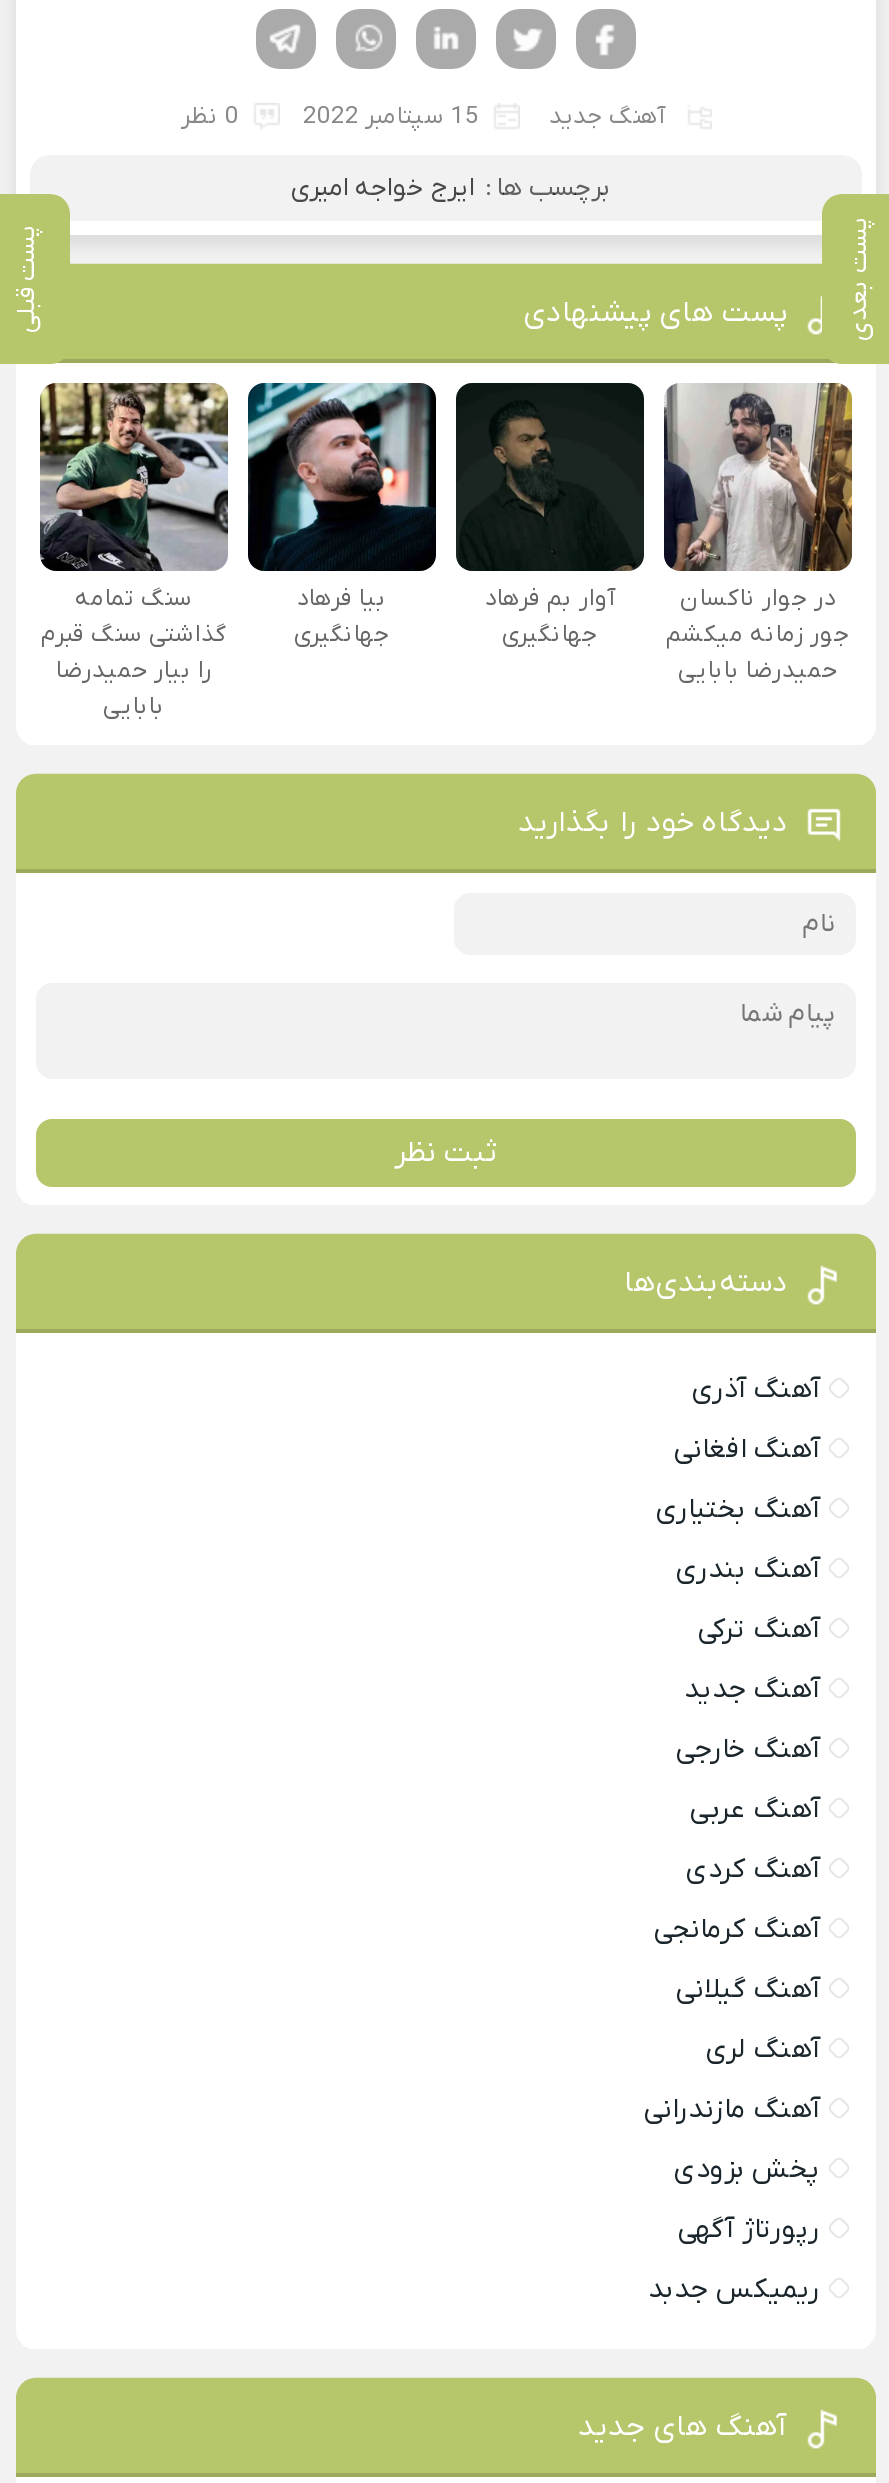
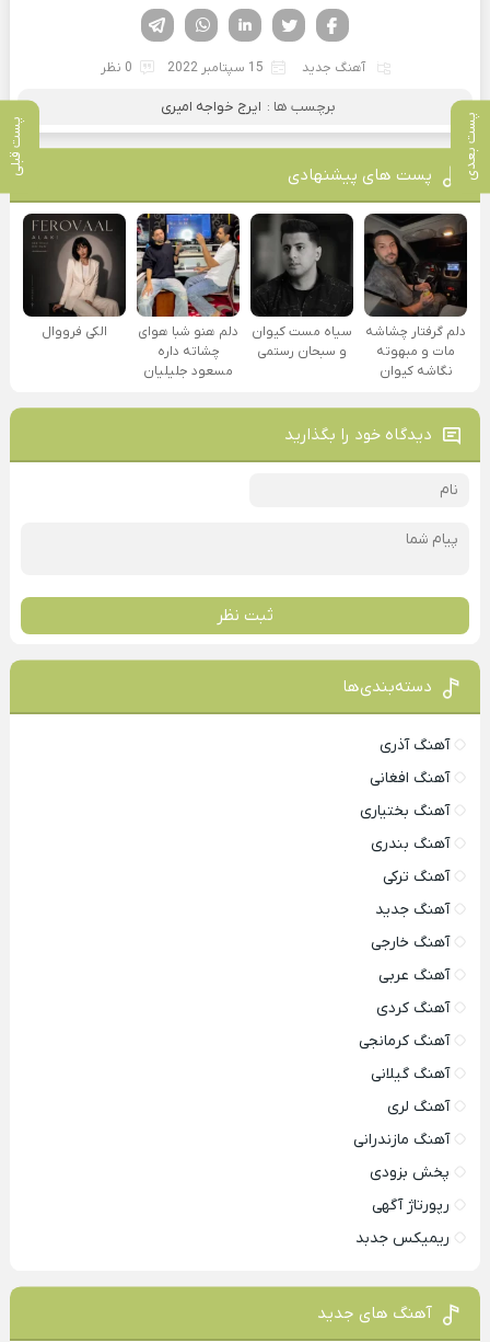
- [image]
- سنگ تمامه
- گذاشتی سنگ قبرم
- را بیار حمیدرضا
- بابایی
+ [image]
+ الکی فرووال

- [image]
- بیا فرهاد
- جهانگیری
+ [image]
+ دلم هنو شبا هوای
+ چشاته داره
+ مسعود جلیلیان

- [image]
- آوار بم فرهاد
- جهانگیری
+ [image]
+ سیاه مست کیوان
+ و سبحان رستمی

- [image]
- در جوار ناکسان
- جور زمانه میکشم
- حمیدرضا بابایی
+ [image]
+ دلم گرفتار چشاشه
+ مات و مبهوته
+ نگاشه کیوان
